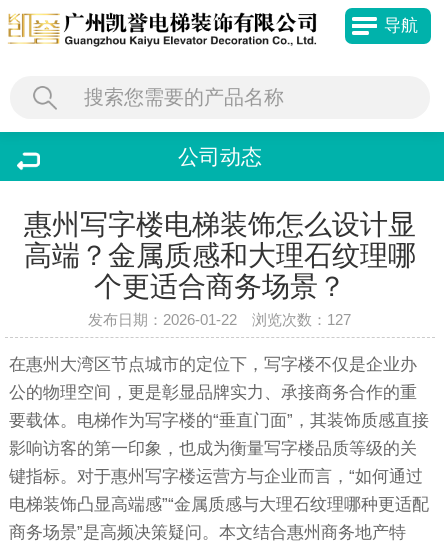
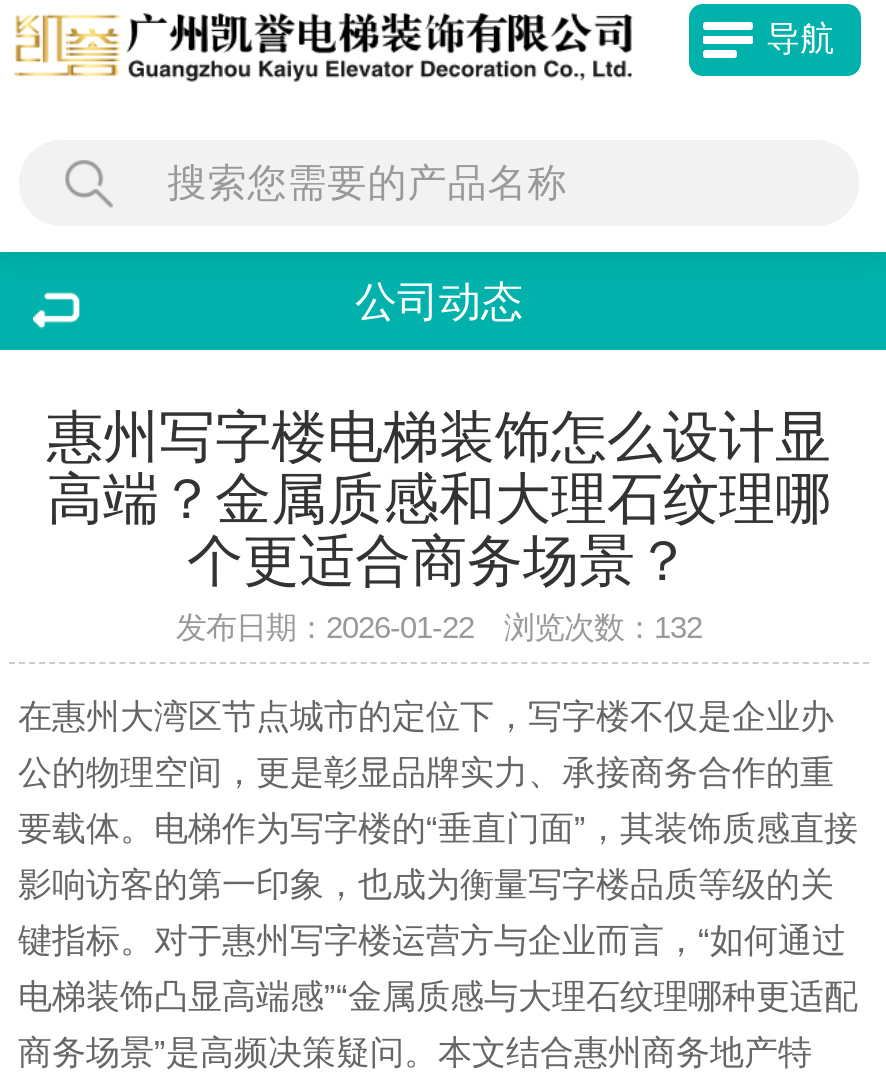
- 发布日期：2026-01-22 浏览次数：127
+ 发布日期：2026-01-22 浏览次数：132
